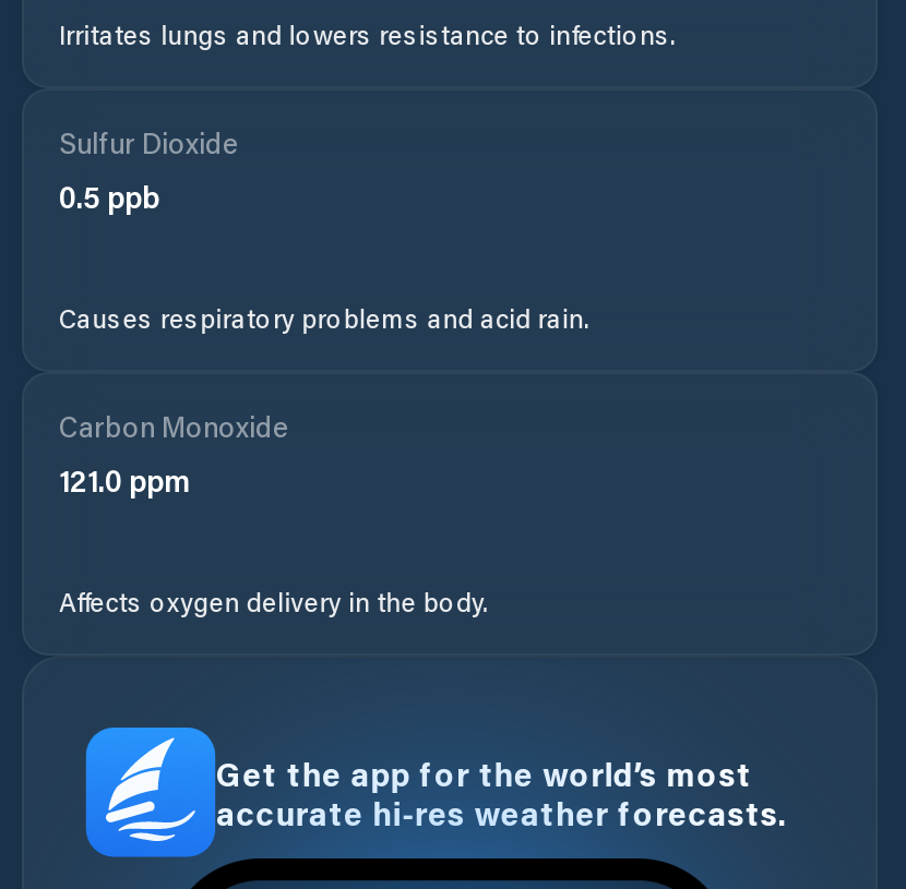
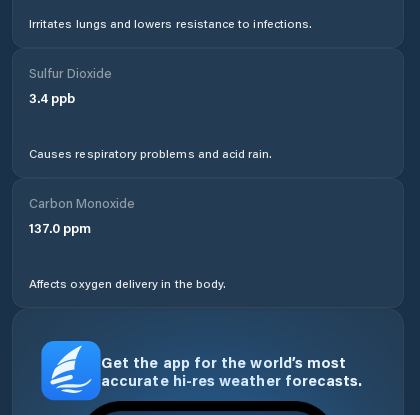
- 0.5 ppb
+ 3.4 ppb

- 121.0 ppm
+ 137.0 ppm
